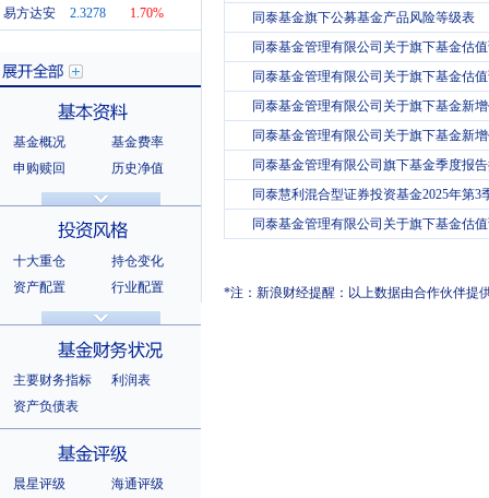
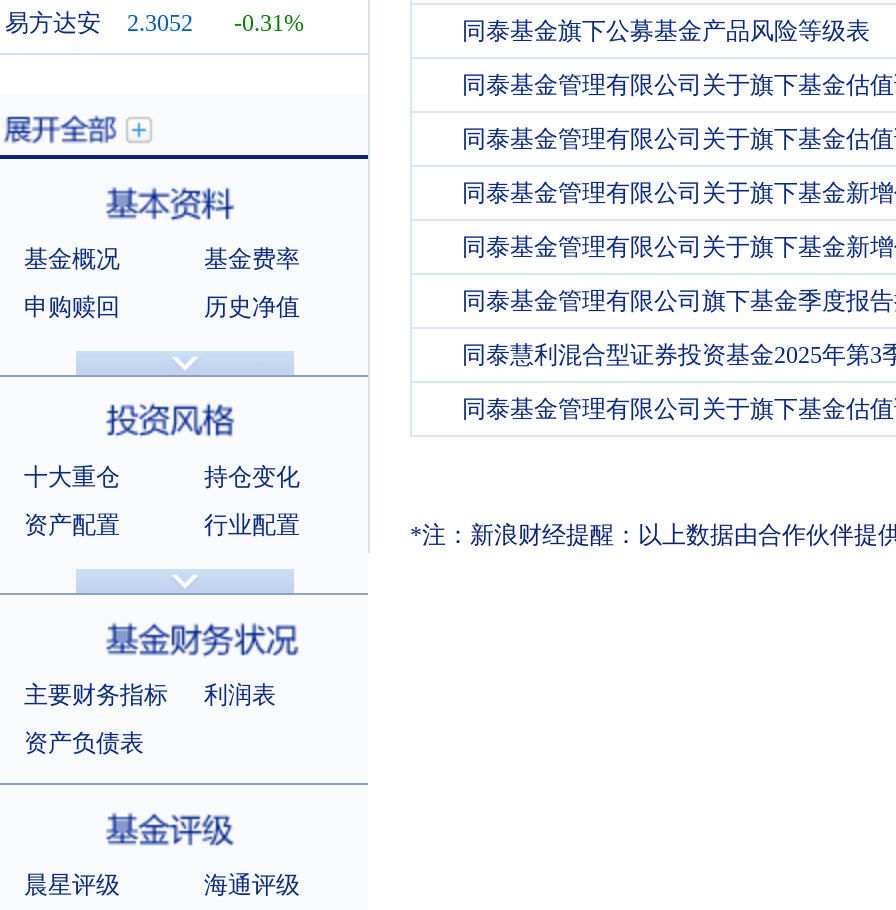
- 2.3278
+ 2.3052

- 1.70%
+ -0.31%
